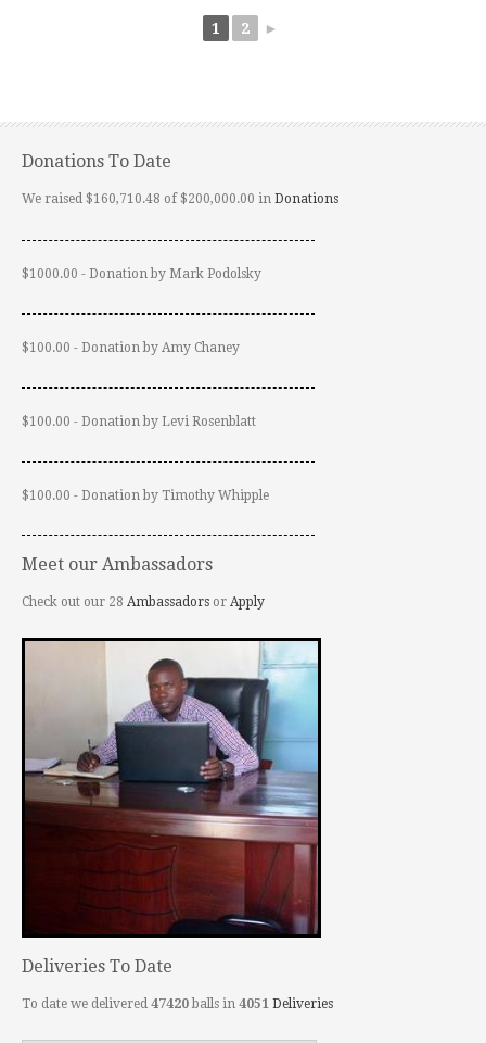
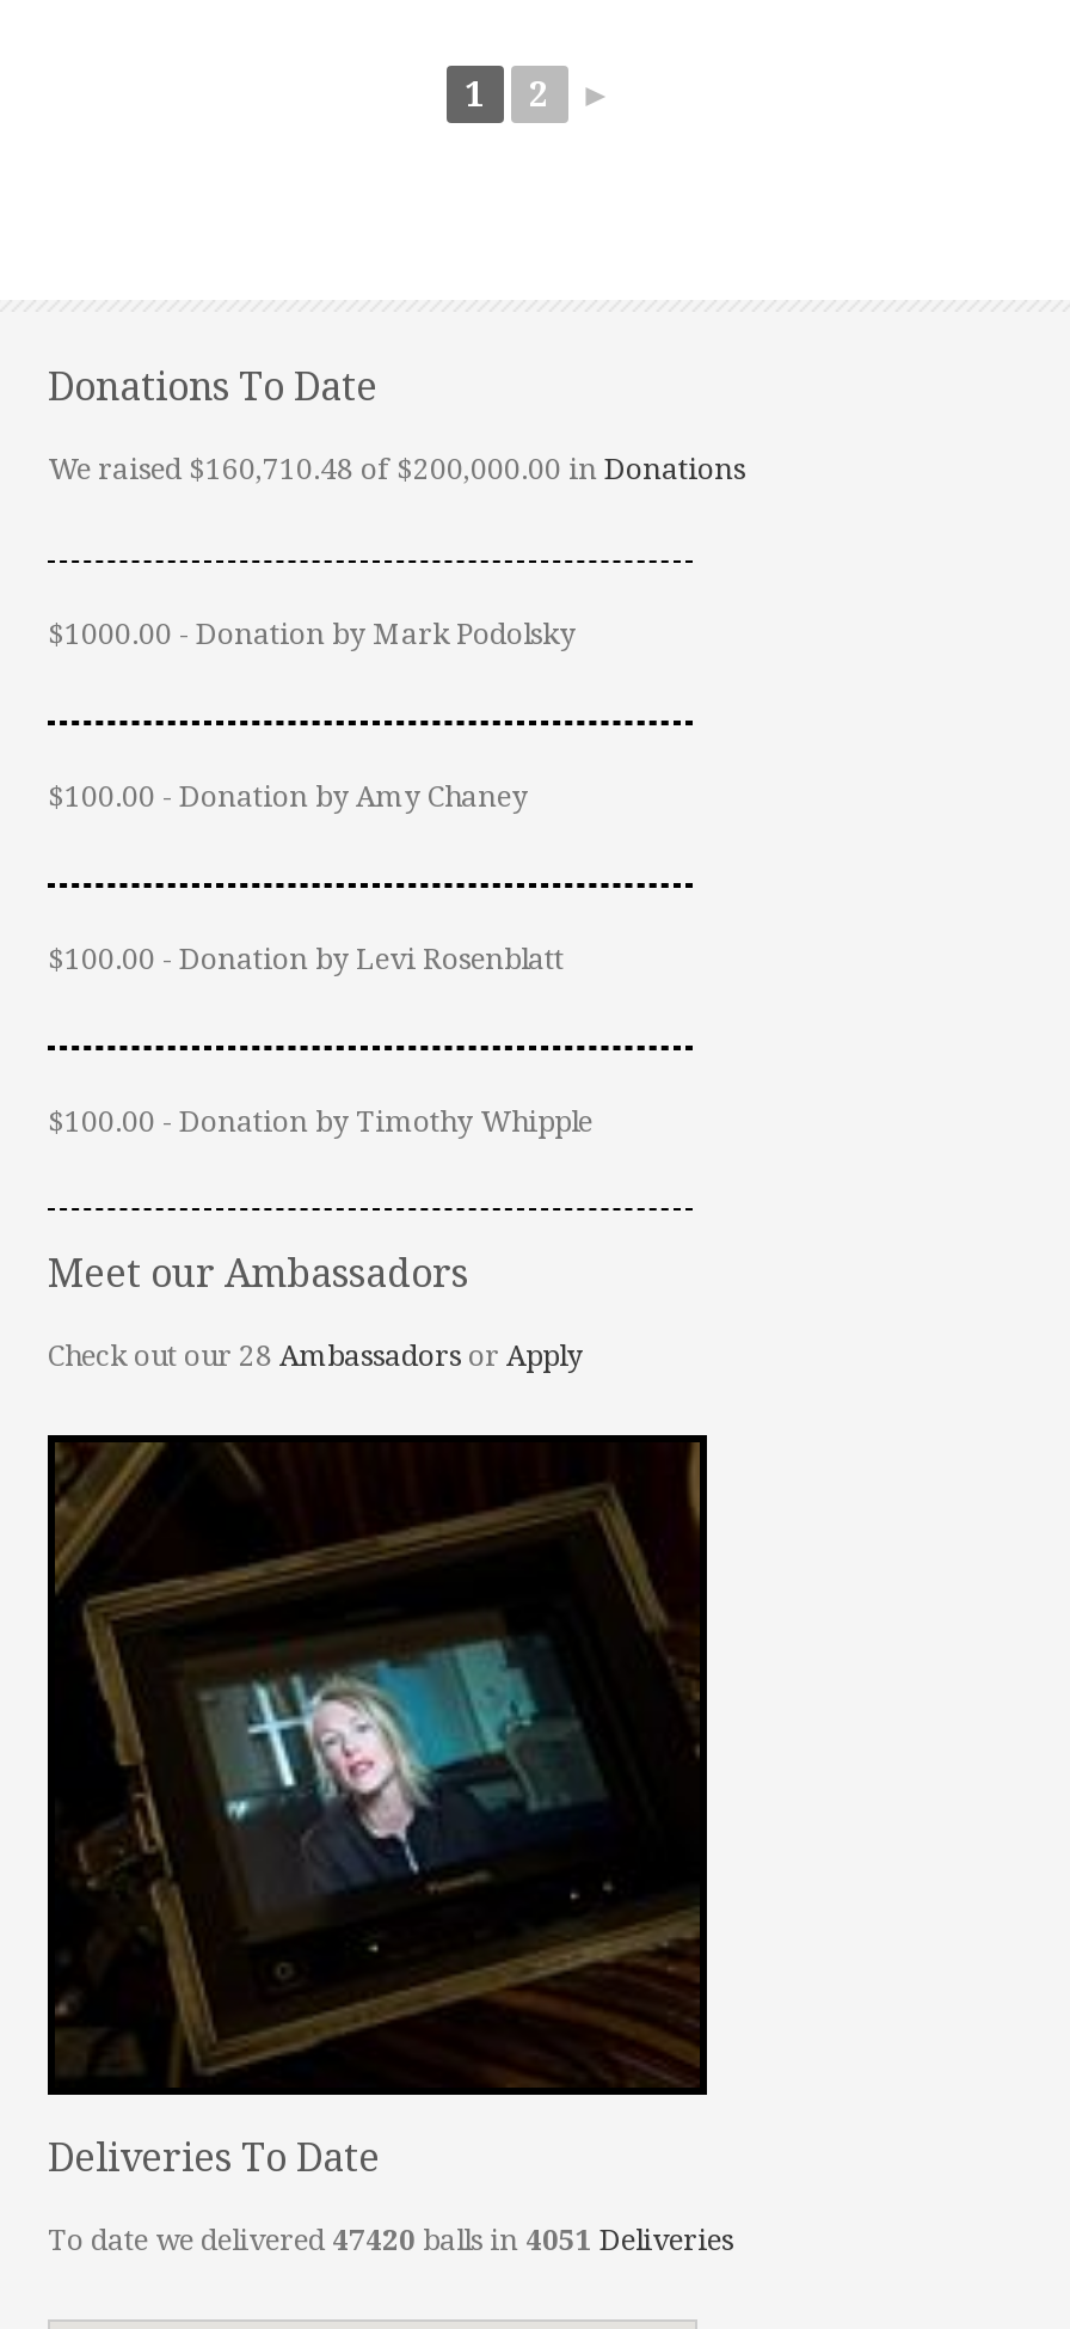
- [image]
+ [image]
